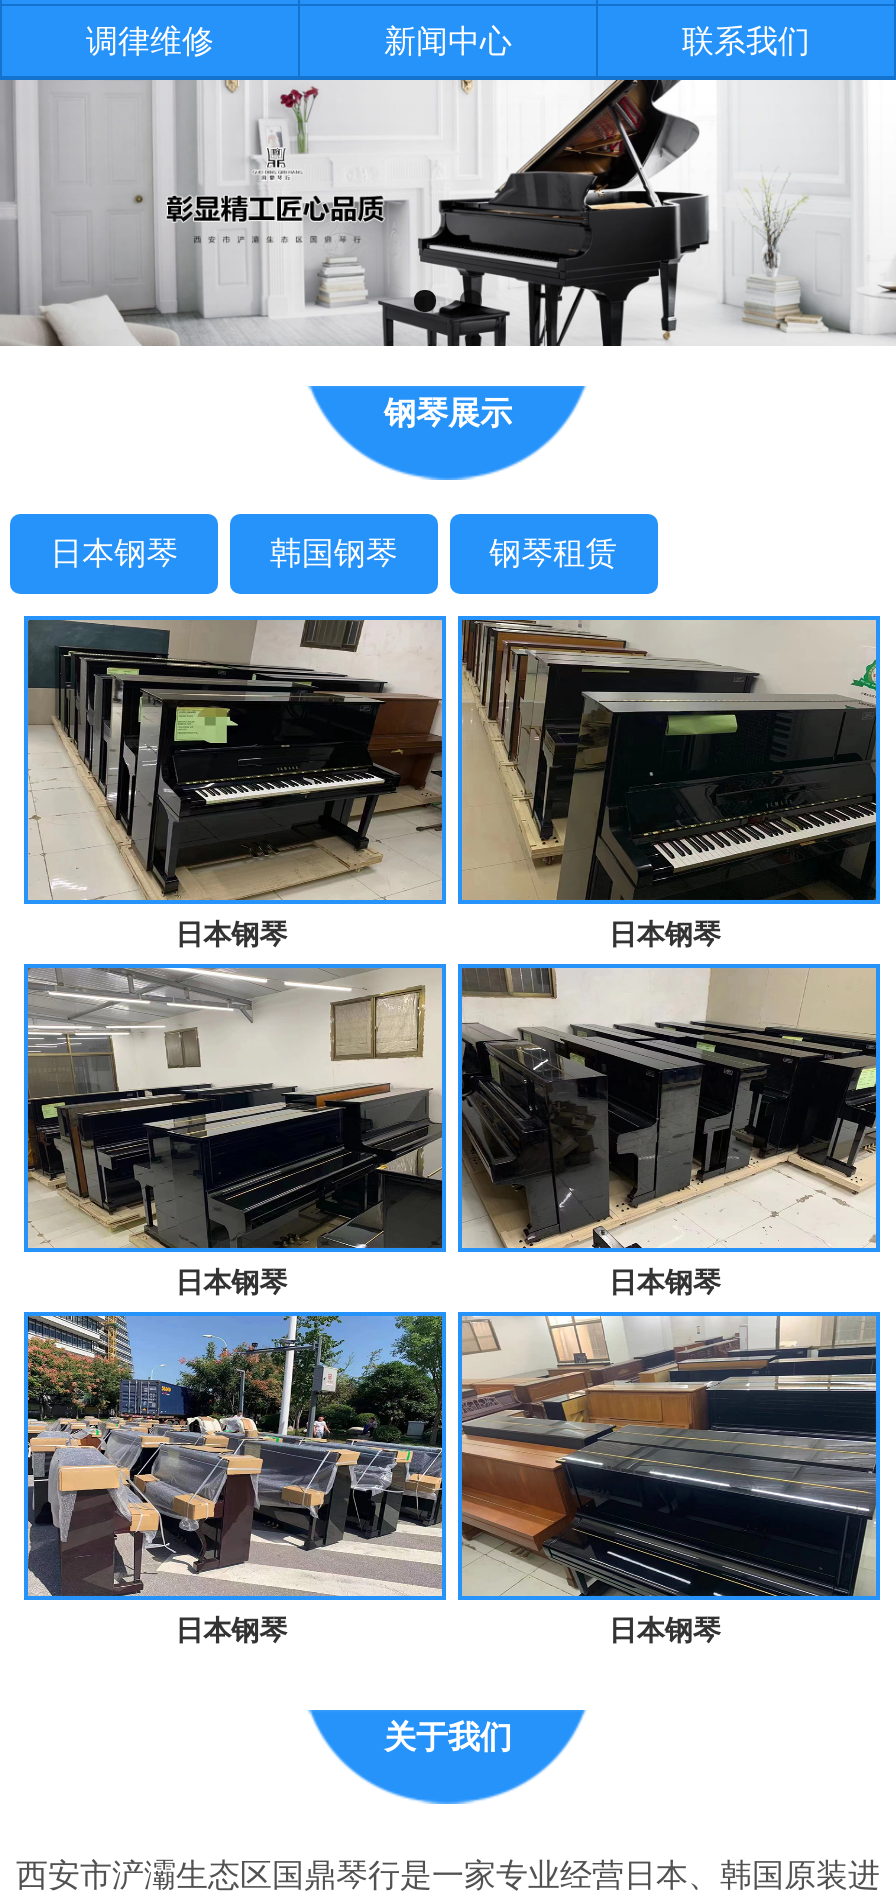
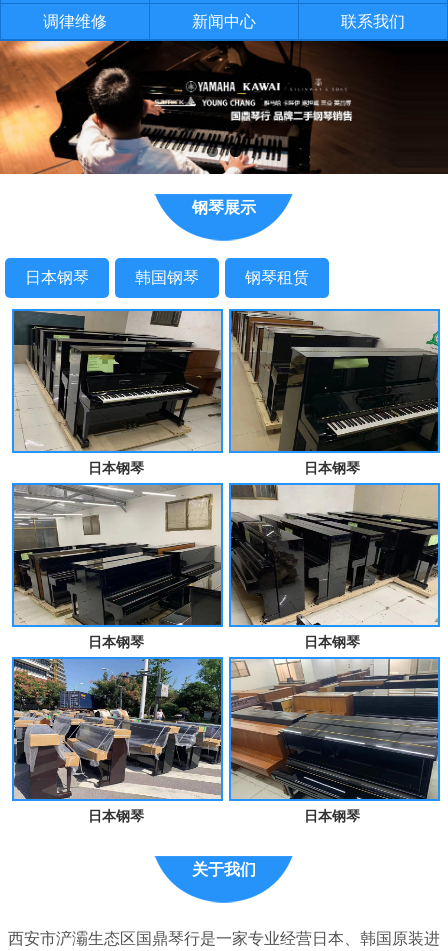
- [image]
+ [image]
